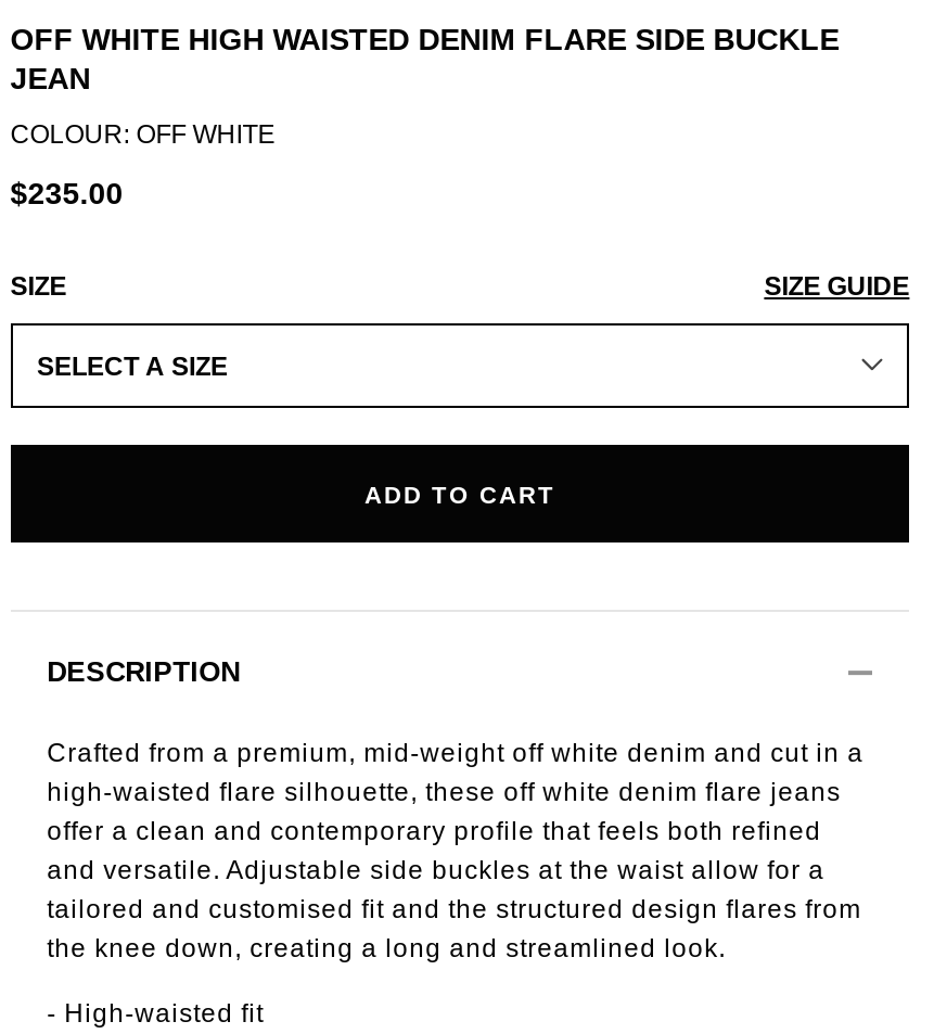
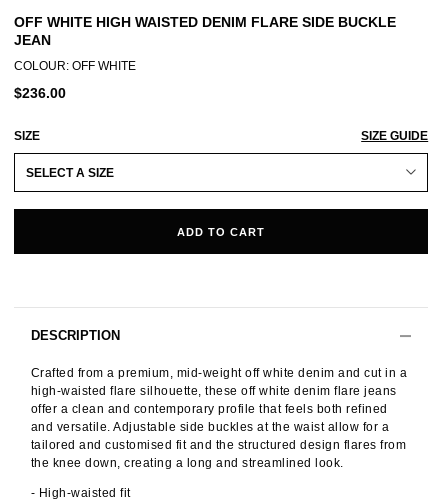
- $235.00
+ $236.00
